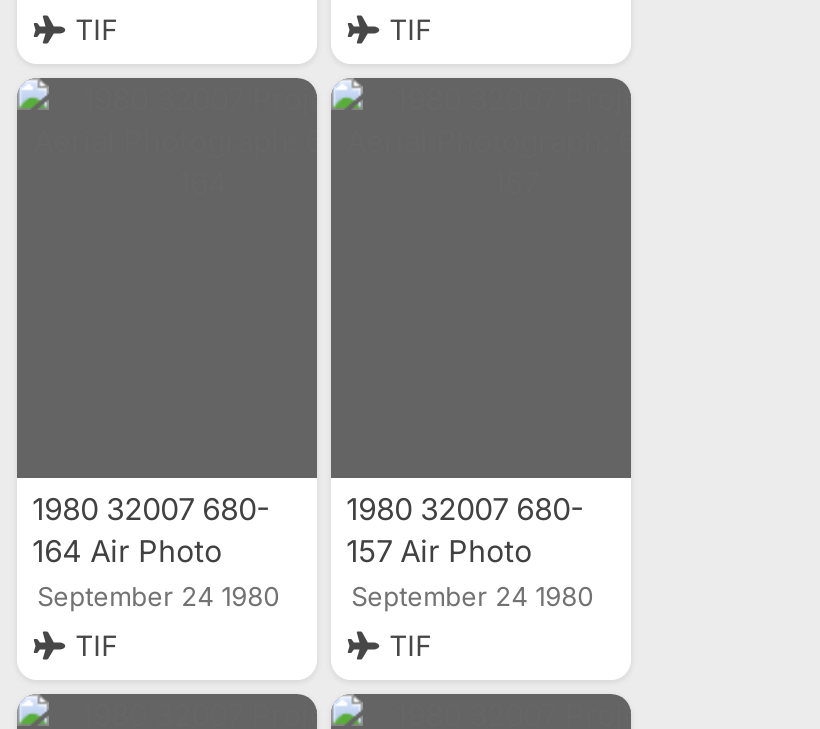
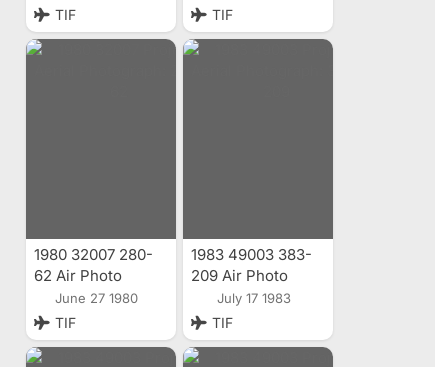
- 1980 32007 680-
- 164 Air Photo
- September 24 1980
+ 1980 32007 280-
+ 62 Air Photo
+ June 27 1980

- 1980 32007 680-
- 157 Air Photo
- September 24 1980
+ 1983 49003 383-
+ 209 Air Photo
+ July 17 1983
